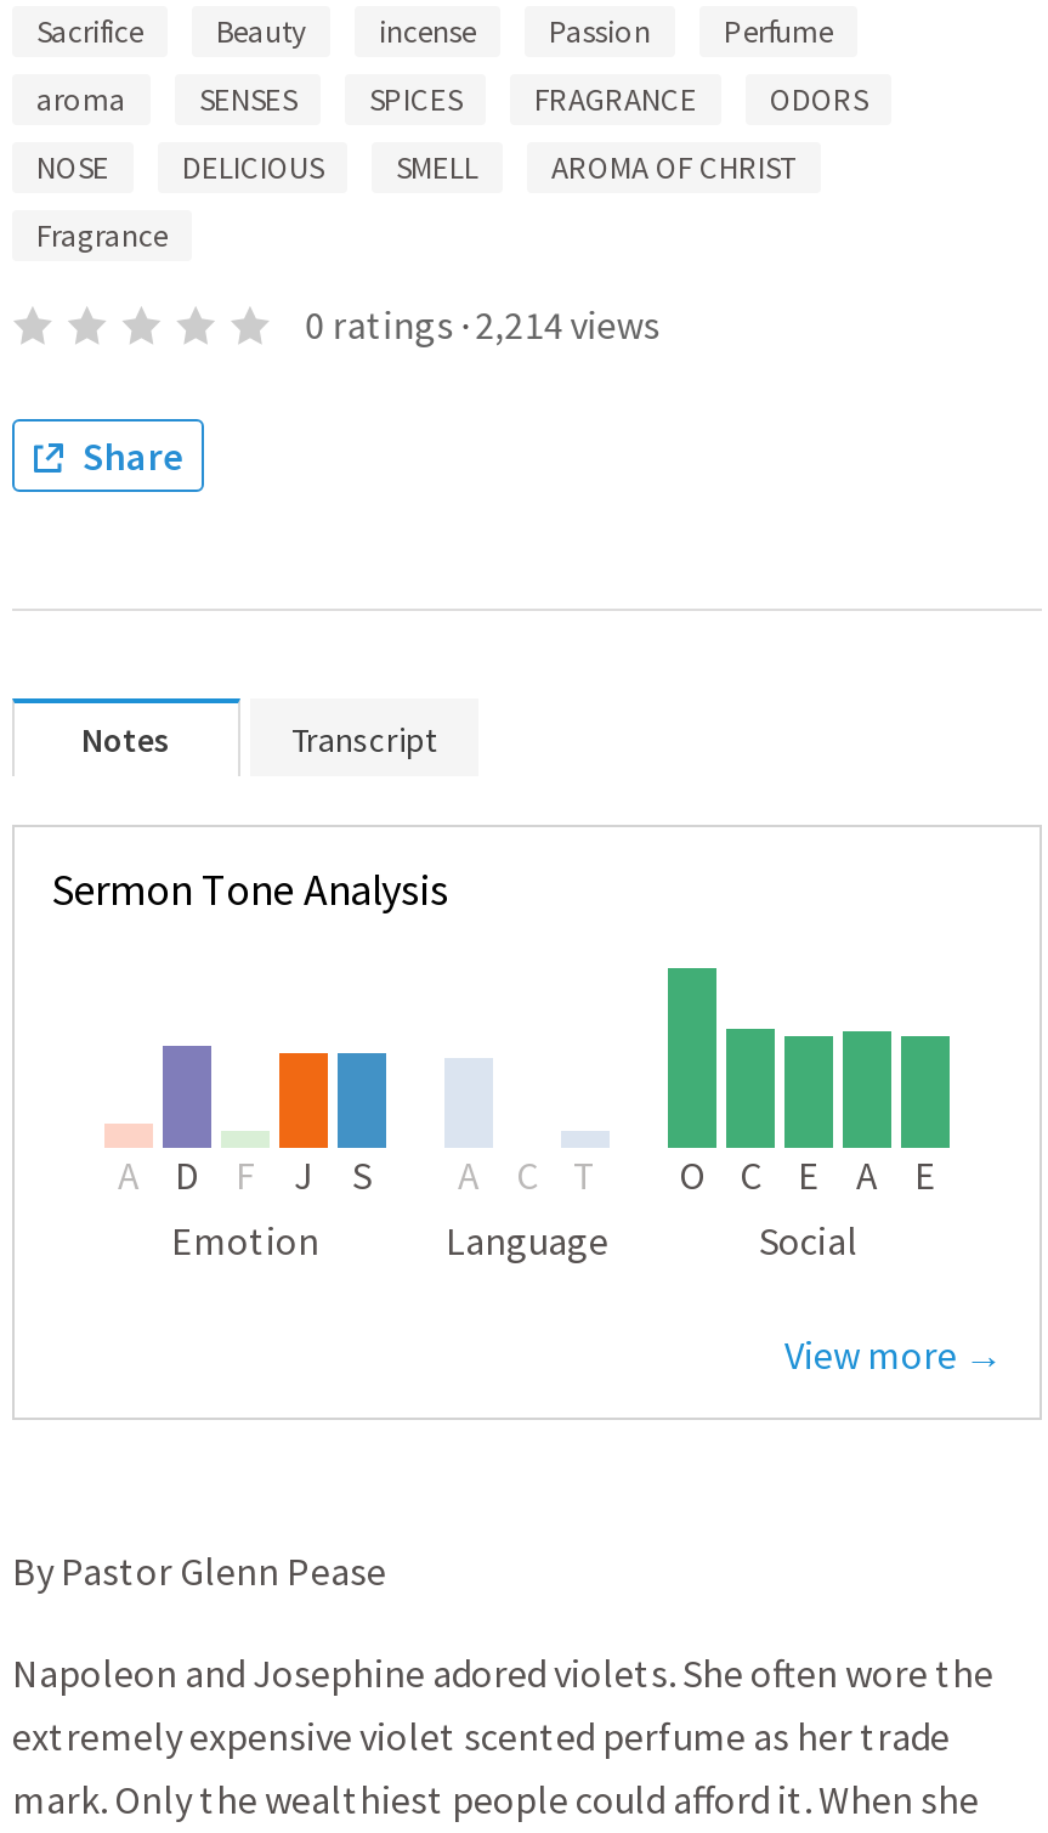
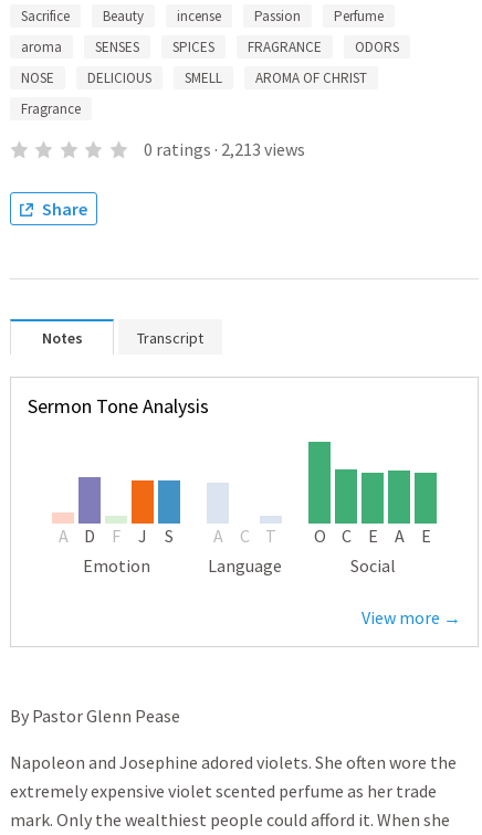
- 0 ratings · 2,214 views
+ 0 ratings · 2,213 views
